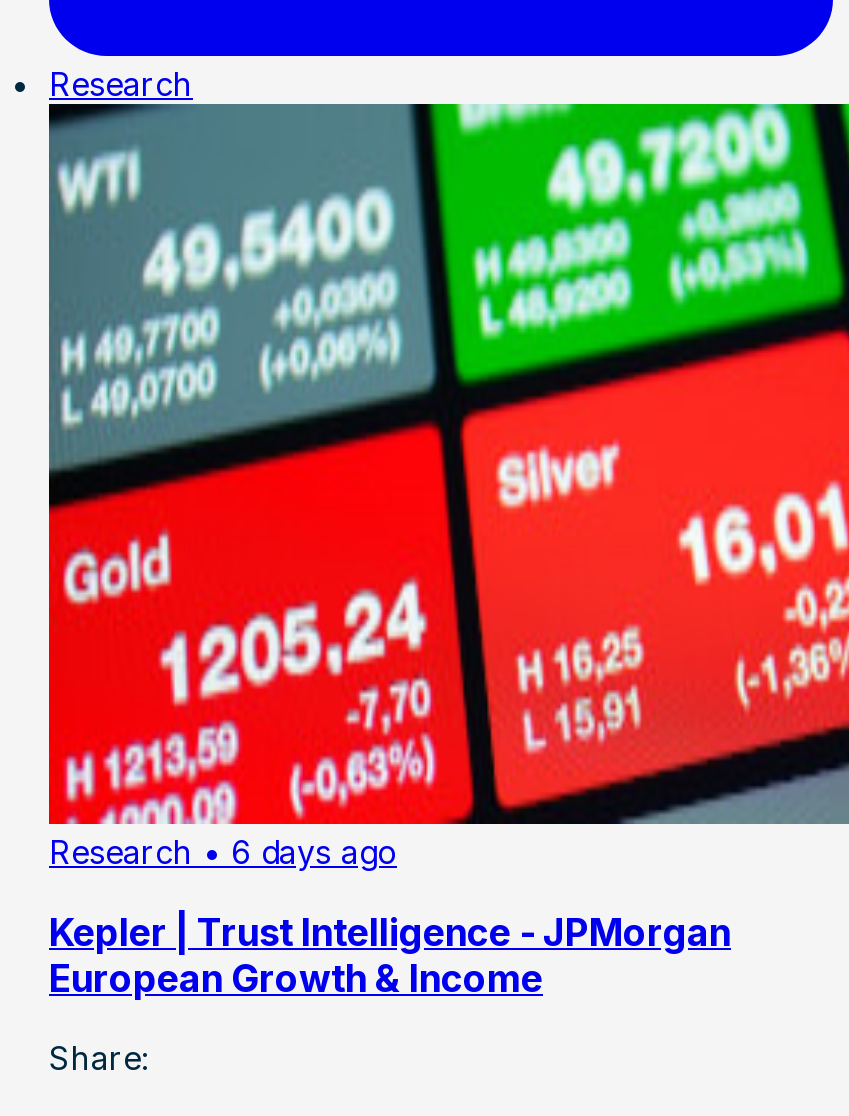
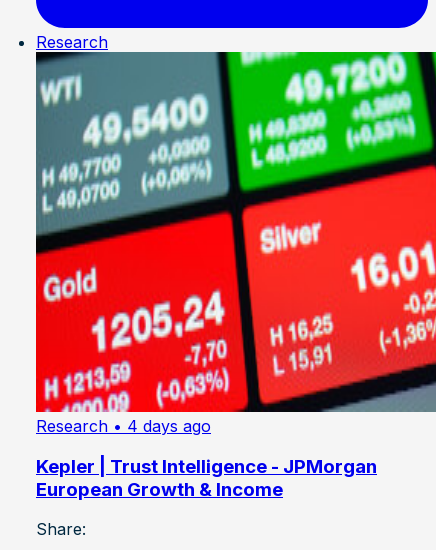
- Research • 6 days ago
+ Research • 4 days ago
